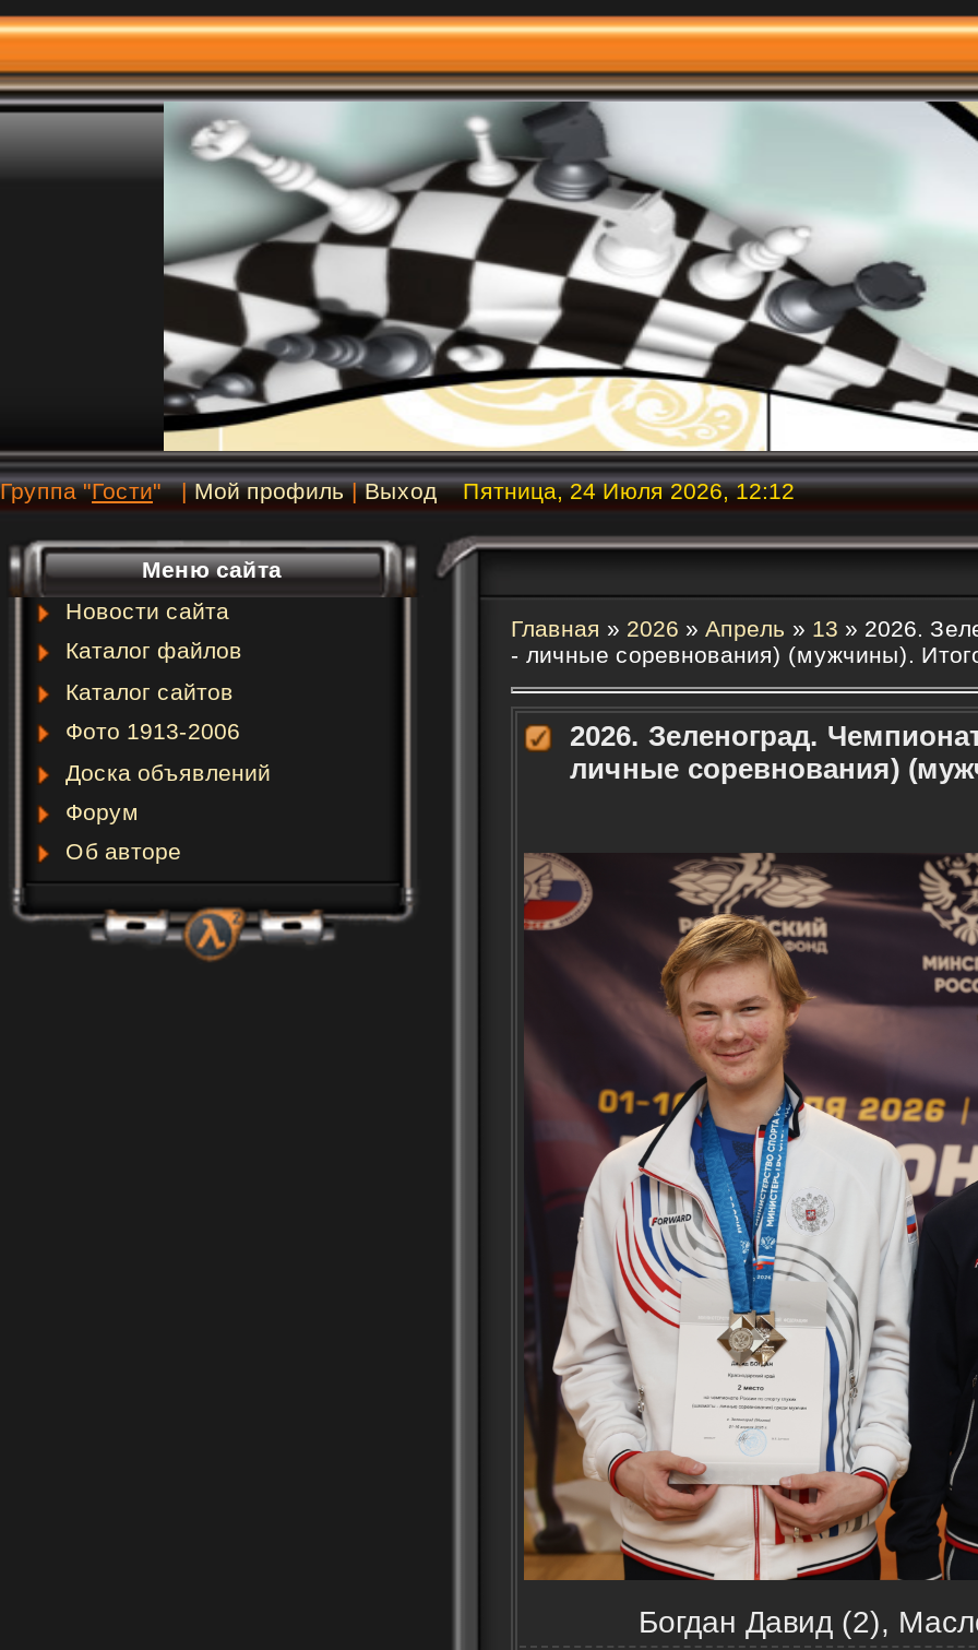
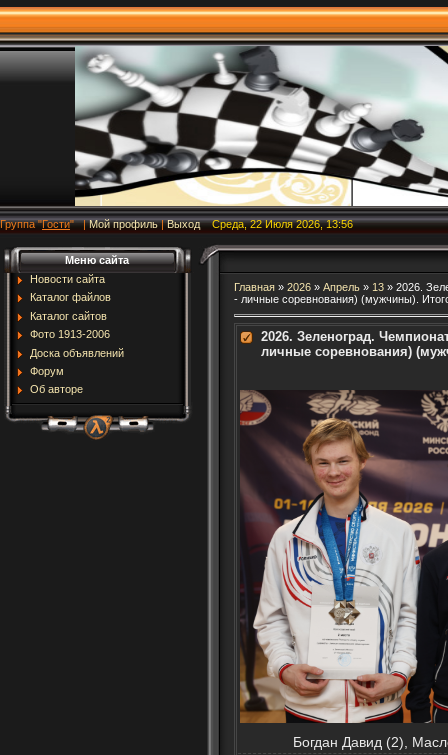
- Пятница, 24 Июля 2026, 12:12
+ Среда, 22 Июля 2026, 13:56
